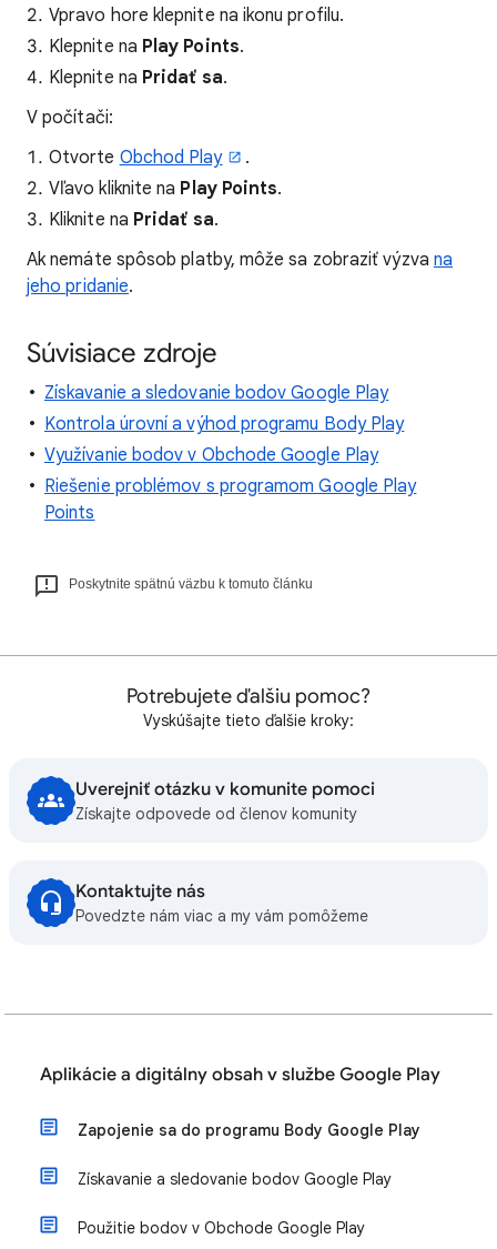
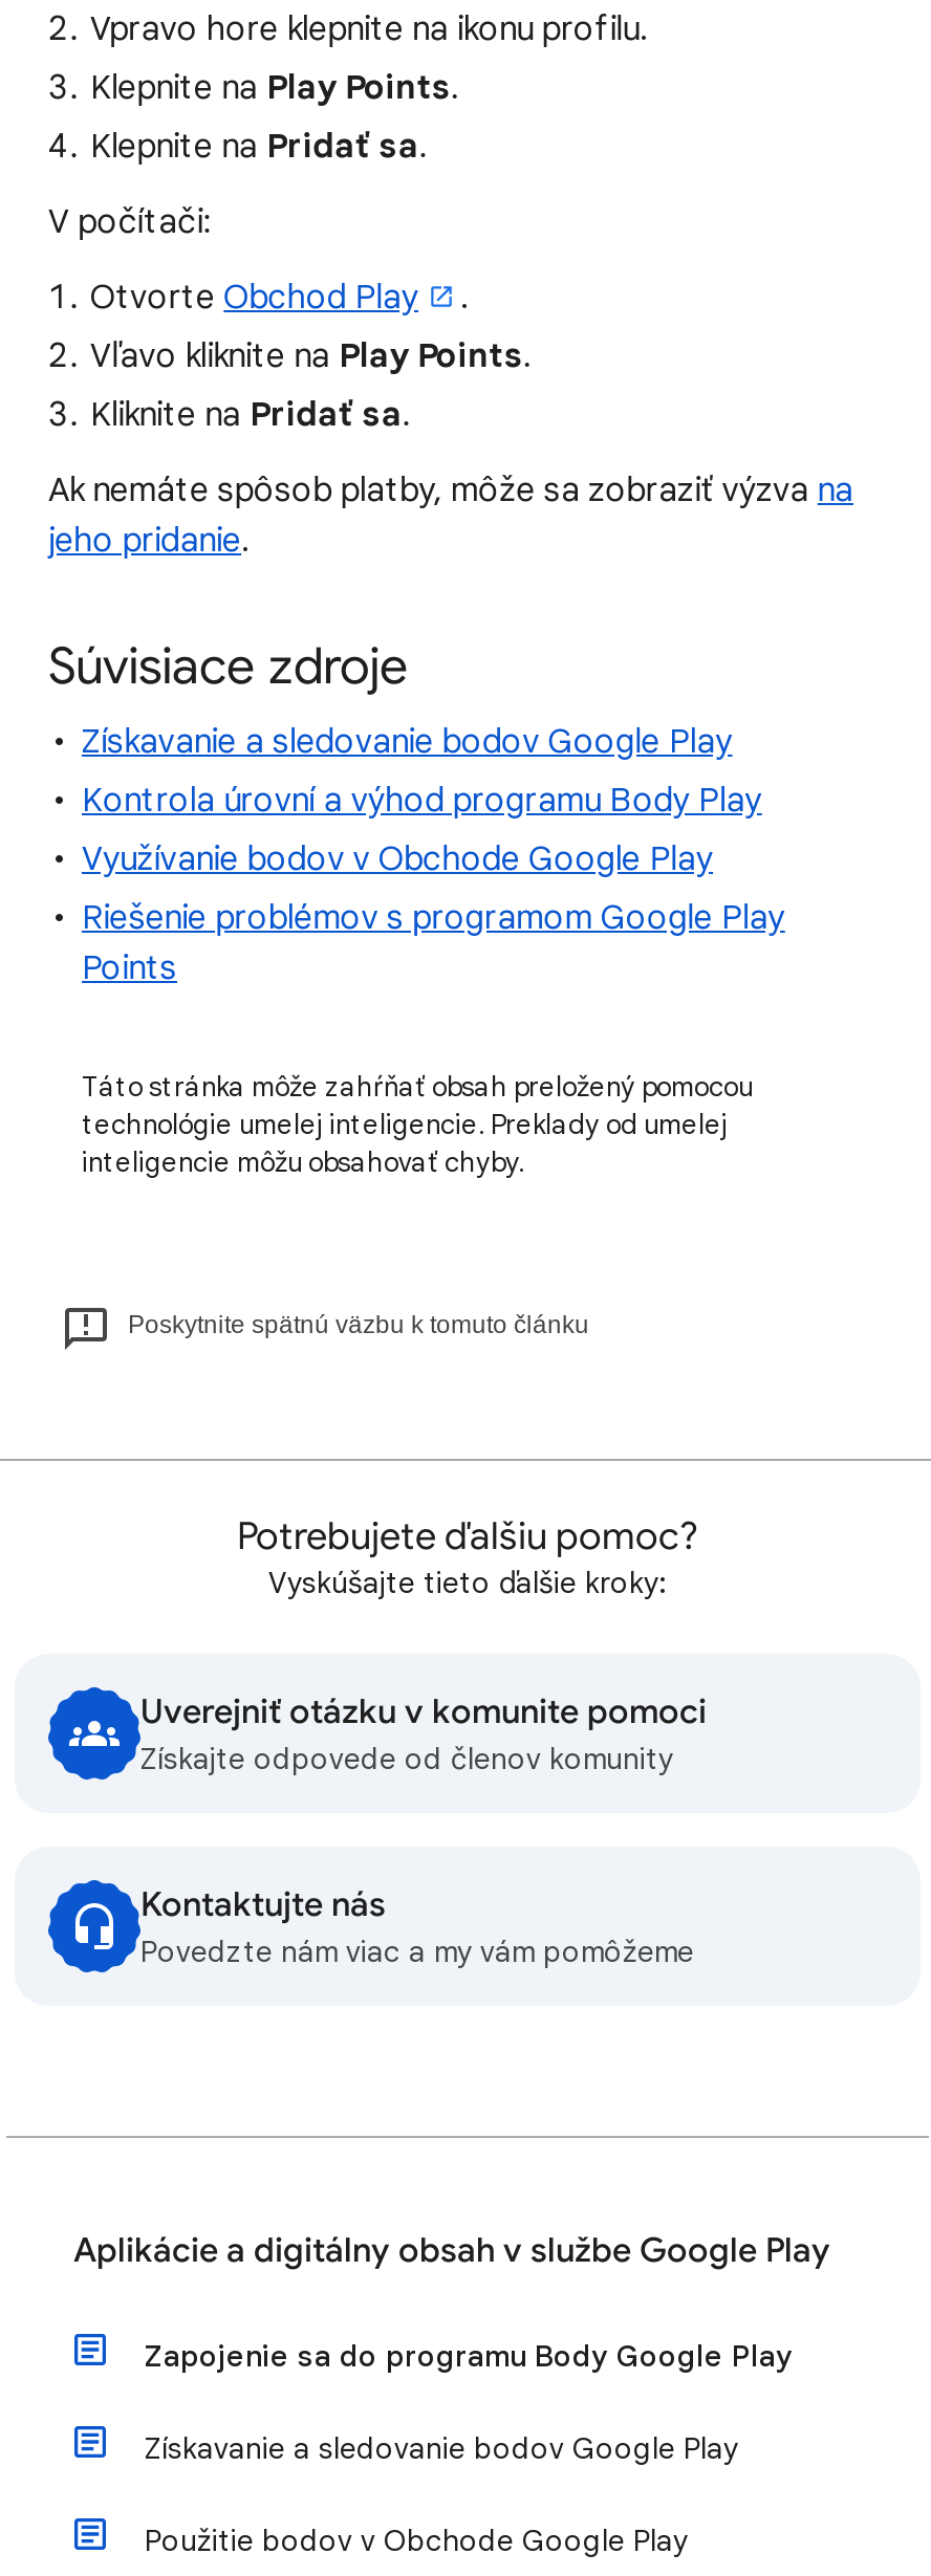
+ Táto stránka môže zahŕňať obsah preložený pomocou
+ technológie umelej inteligencie. Preklady od umelej
+ inteligencie môžu obsahovať chyby.
